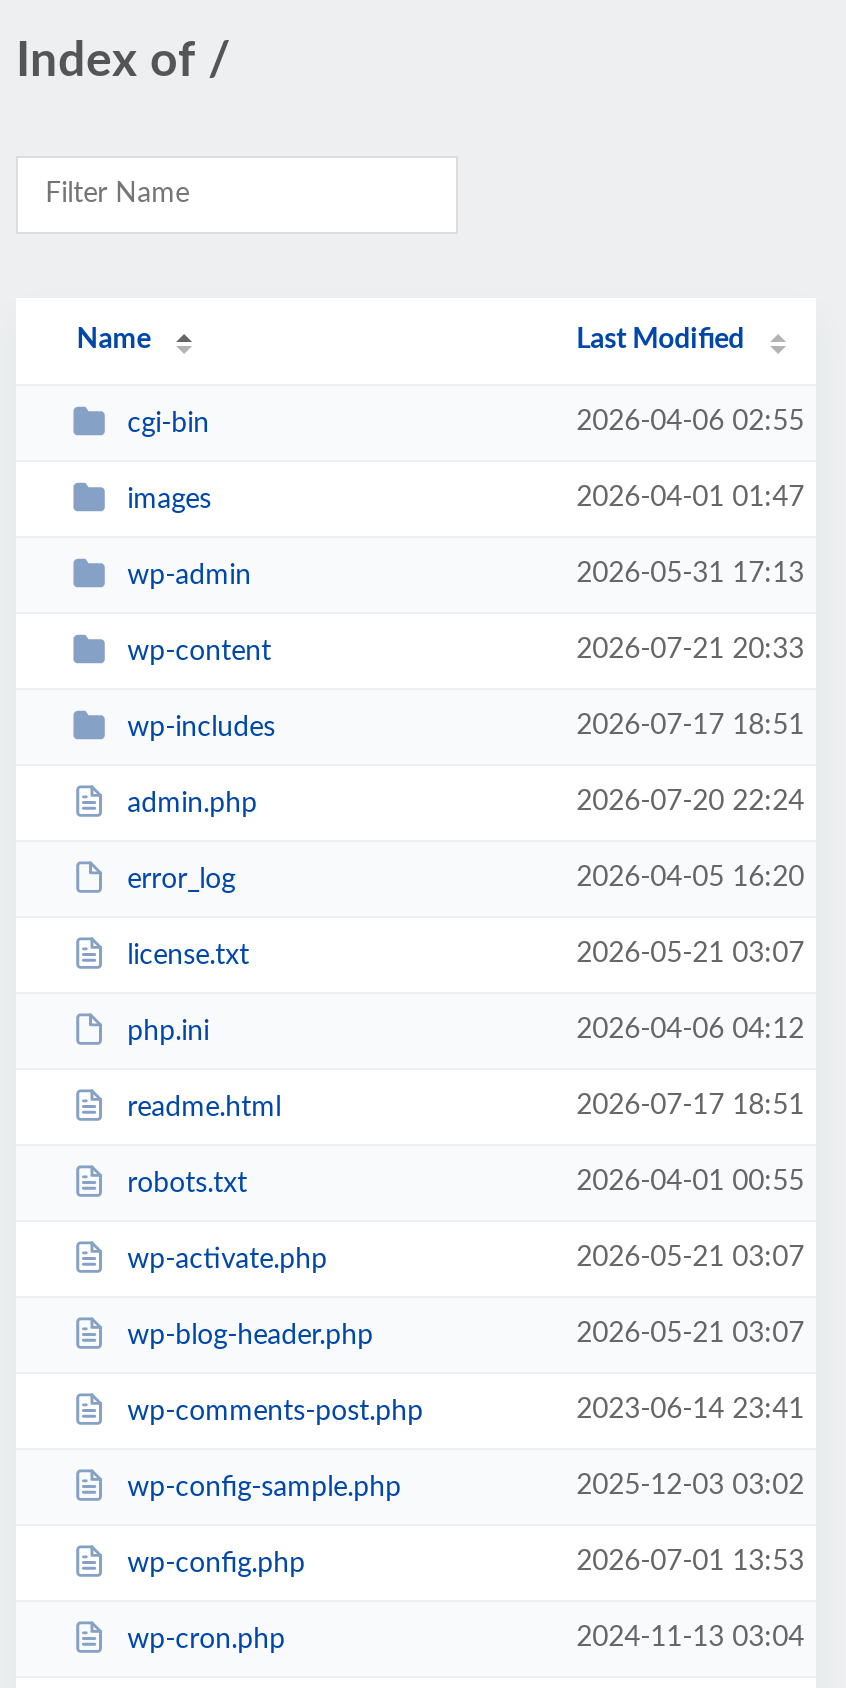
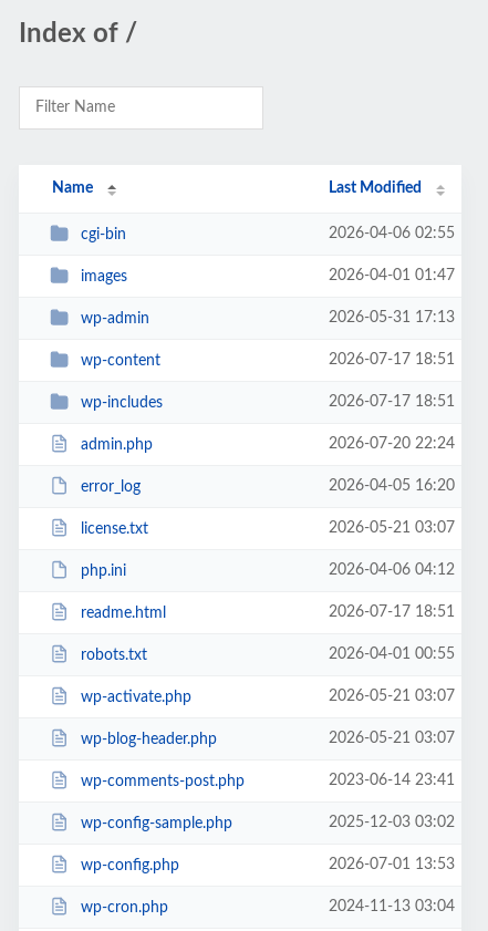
- 2026-07-21 20:33
+ 2026-07-17 18:51
